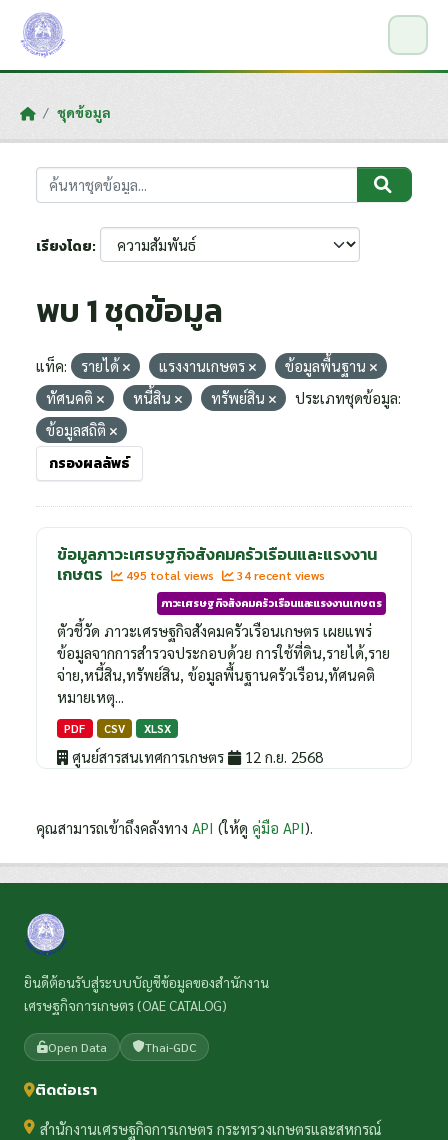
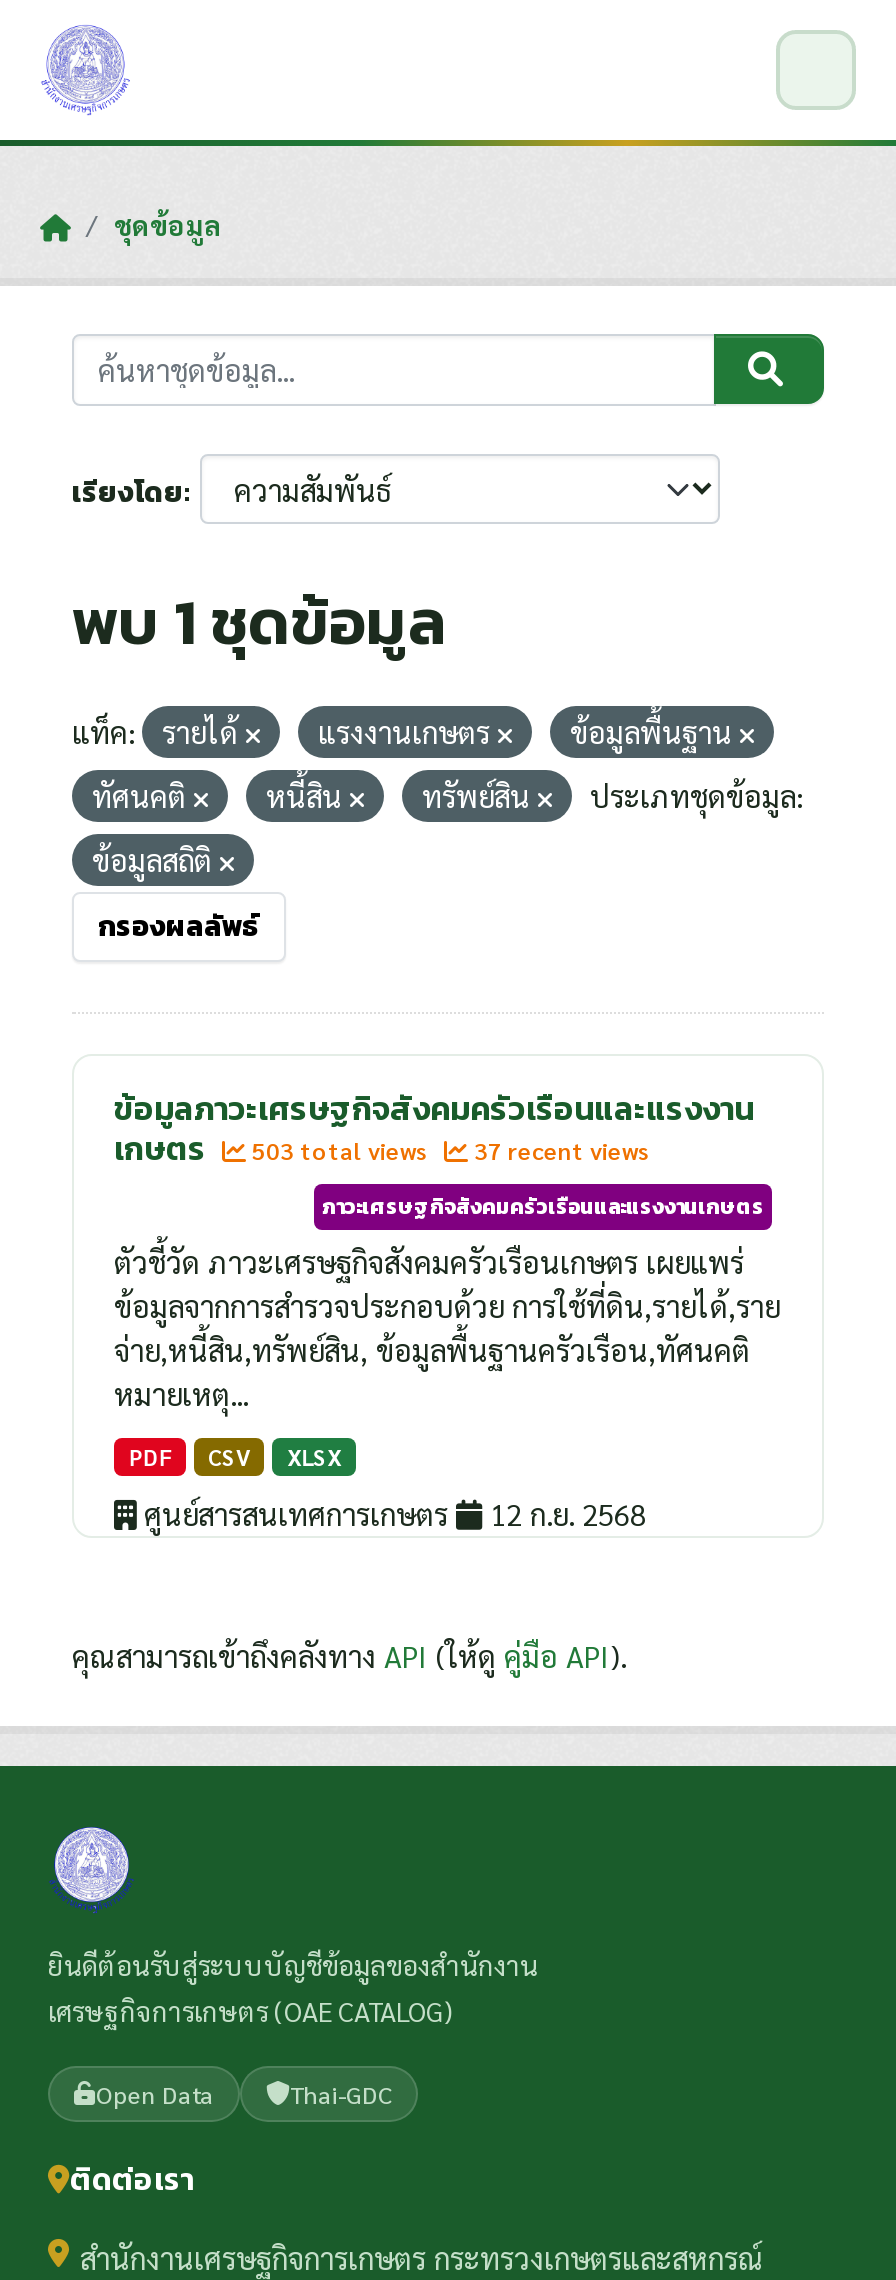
- 495 total views
+ 503 total views

- 34 recent views
+ 37 recent views
